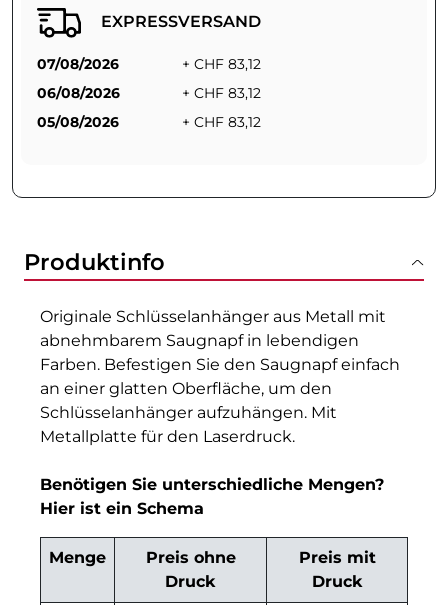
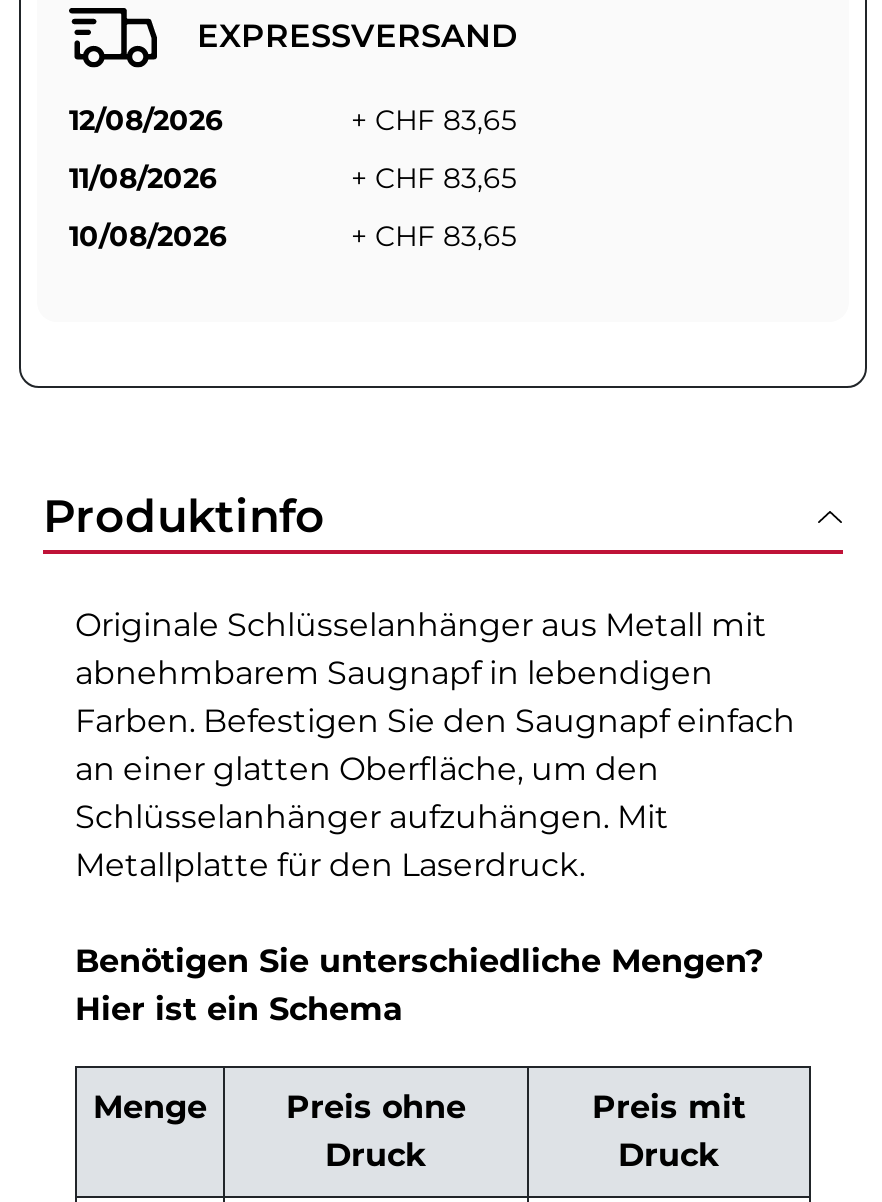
- 07/08/2026
+ 12/08/2026

- + CHF 83,12
+ + CHF 83,65

- 06/08/2026
+ 11/08/2026

- + CHF 83,12
+ + CHF 83,65

- 05/08/2026
+ 10/08/2026

- + CHF 83,12
+ + CHF 83,65
